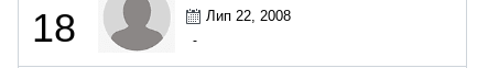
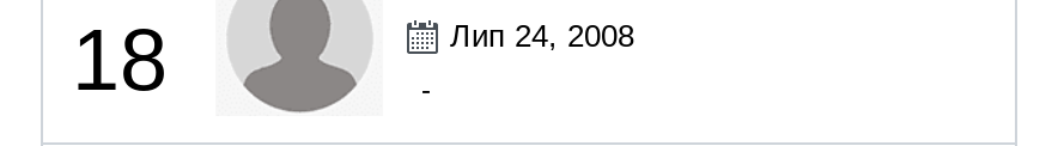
- Лип 22, 2008
+ Лип 24, 2008
